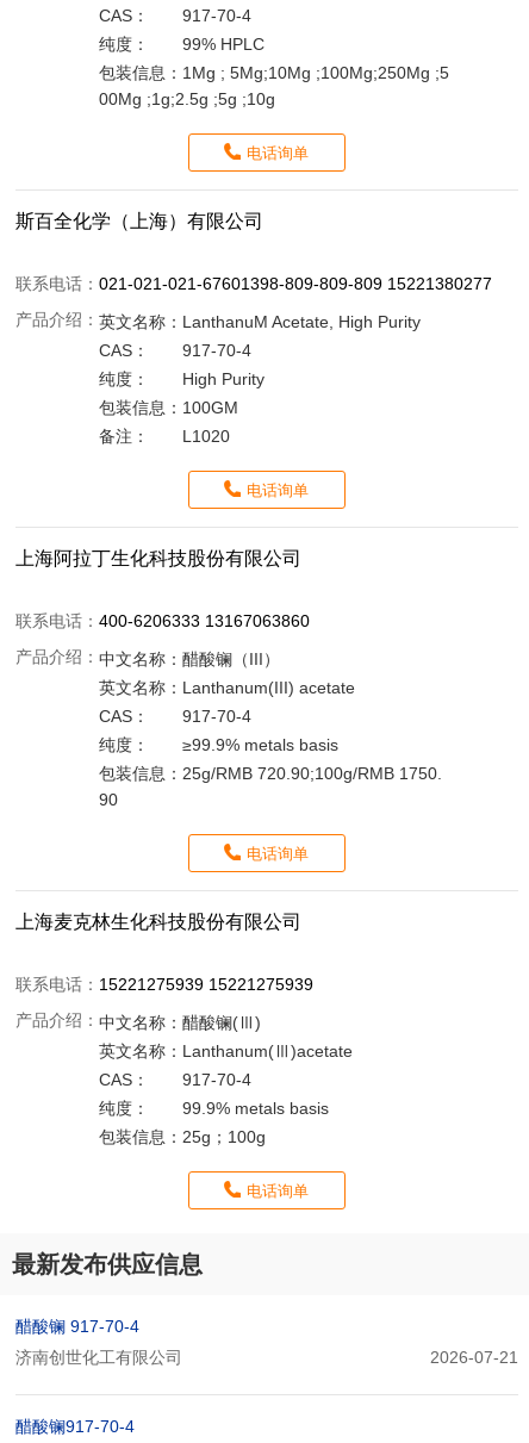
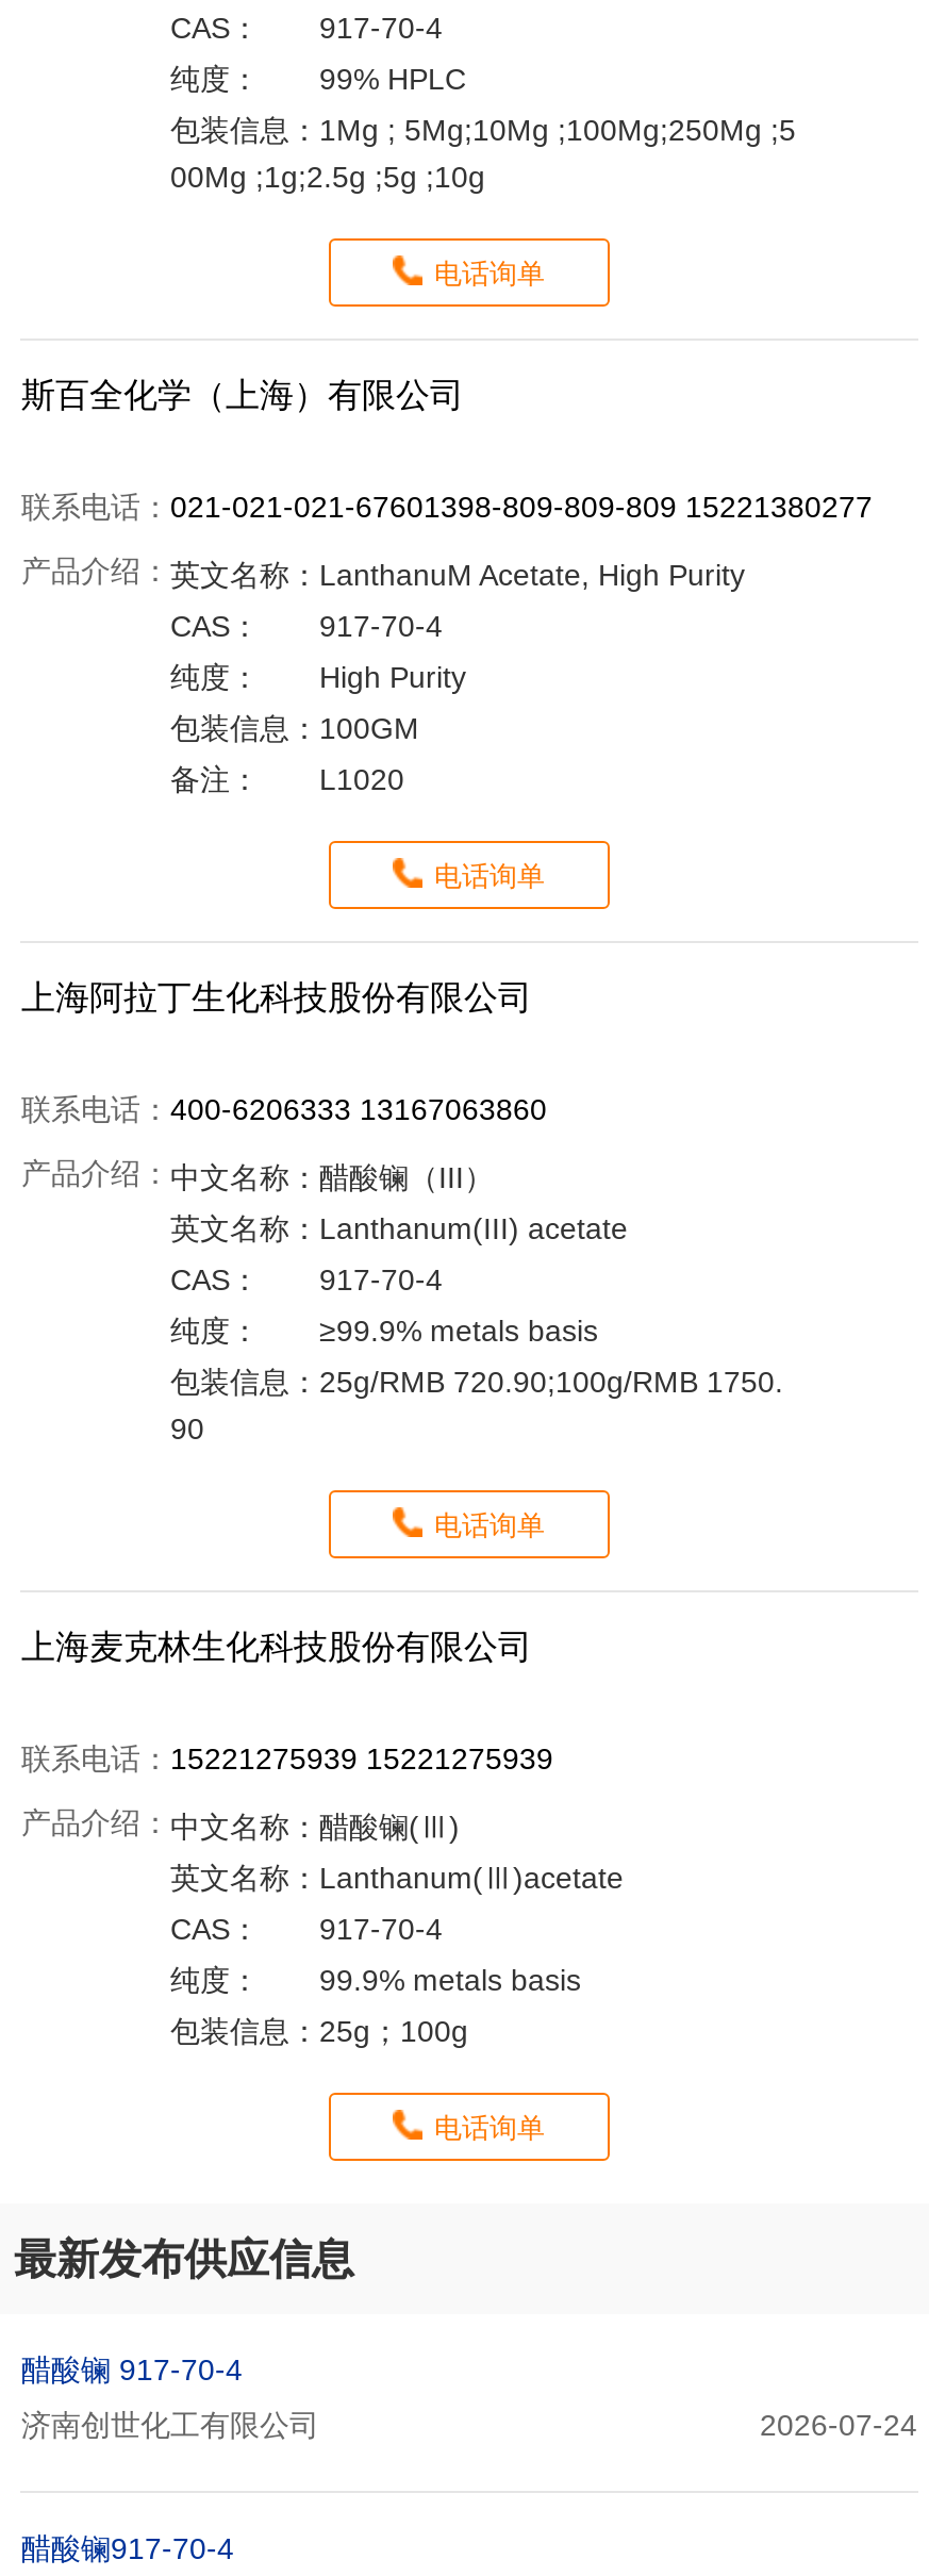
- 2026-07-21
+ 2026-07-24
